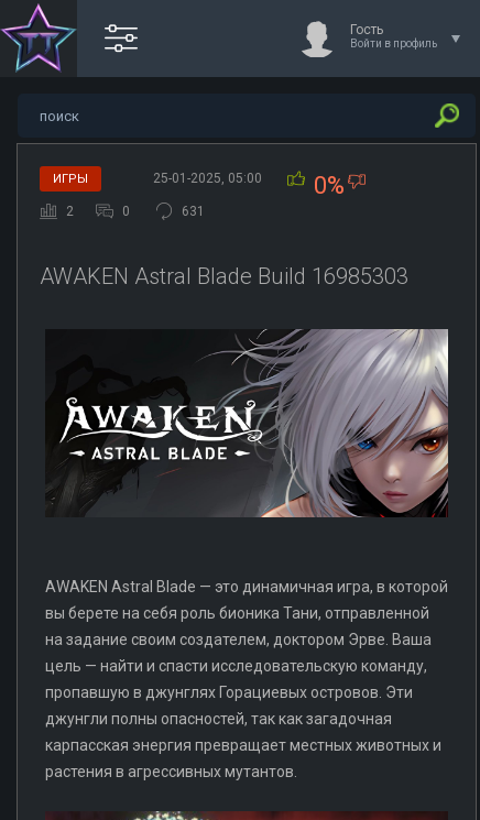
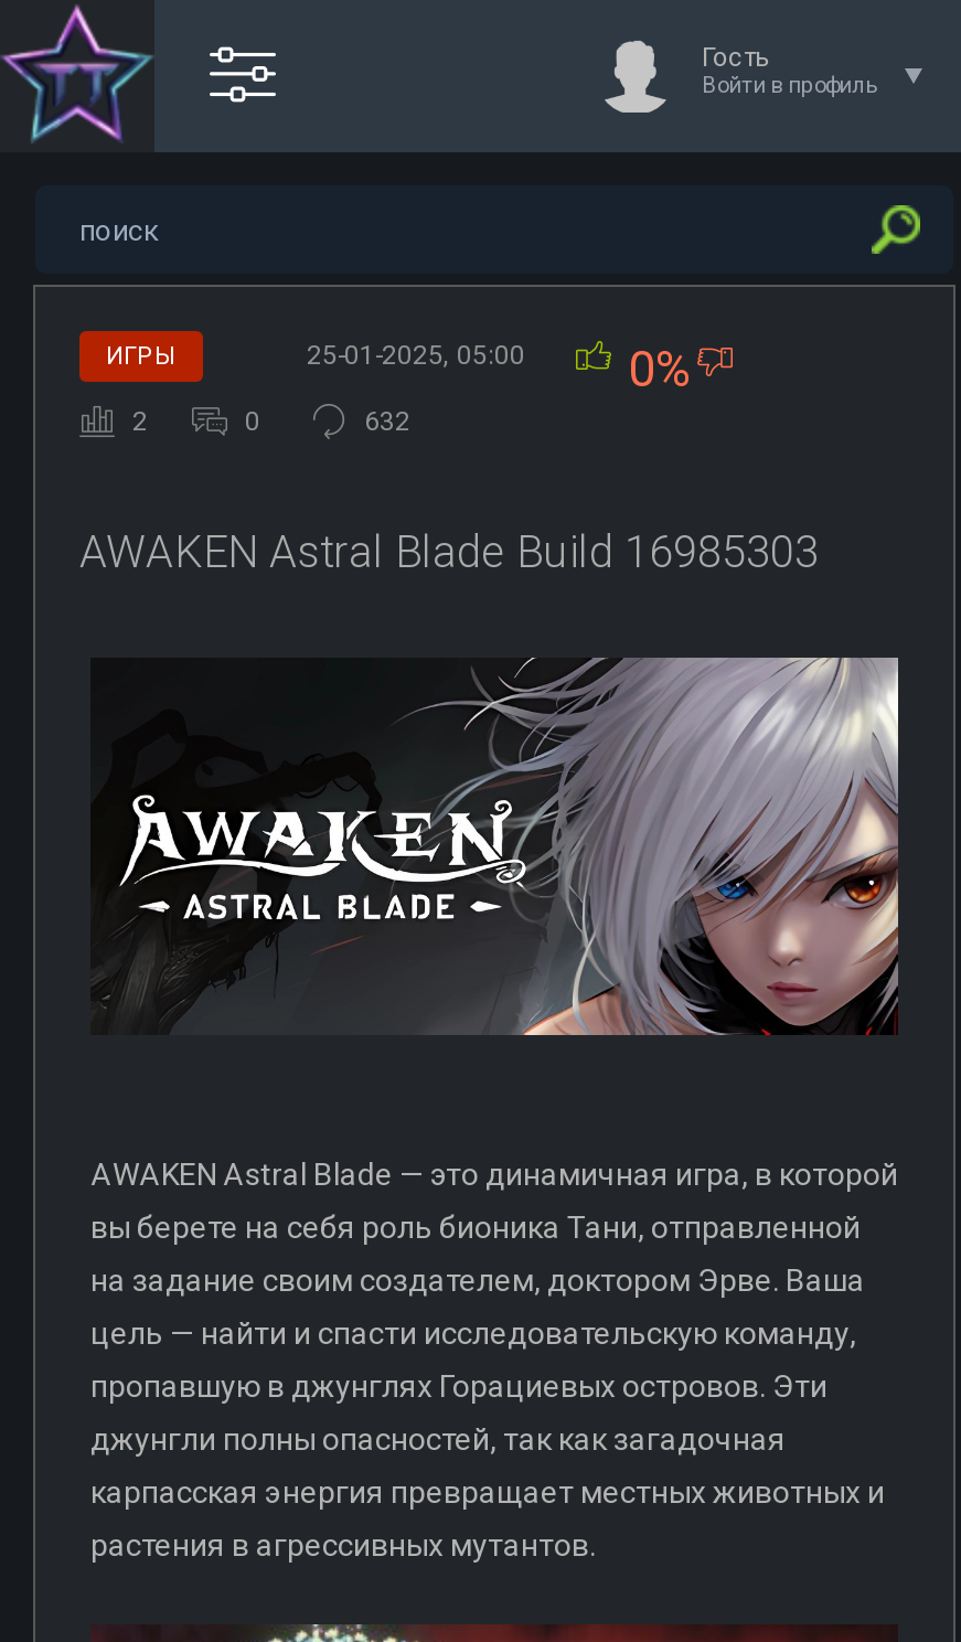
- 631
+ 632
